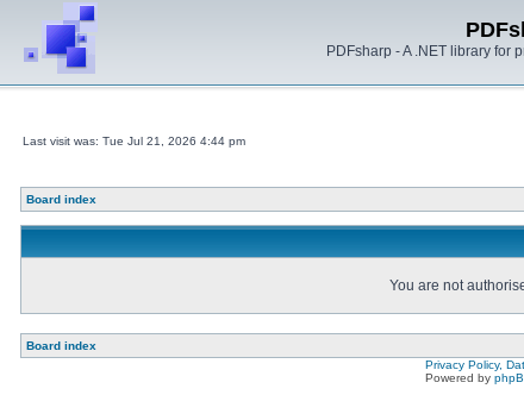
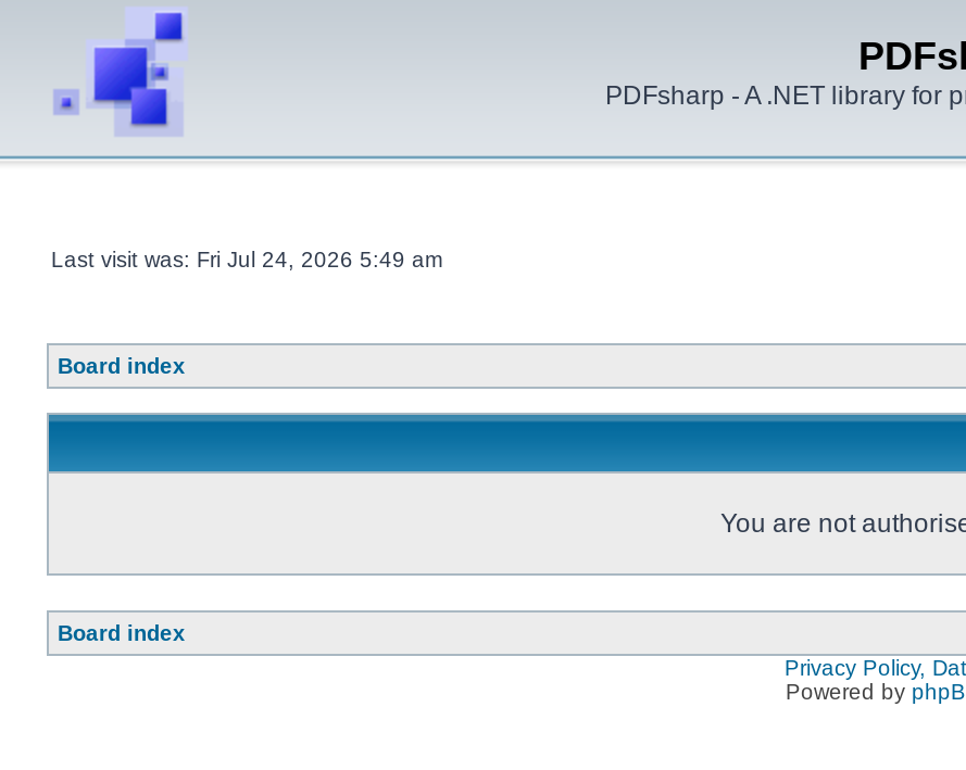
- Last visit was: Tue Jul 21, 2026 4:44 pm
+ Last visit was: Fri Jul 24, 2026 5:49 am
